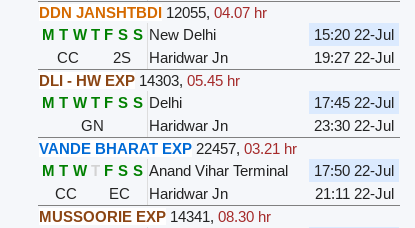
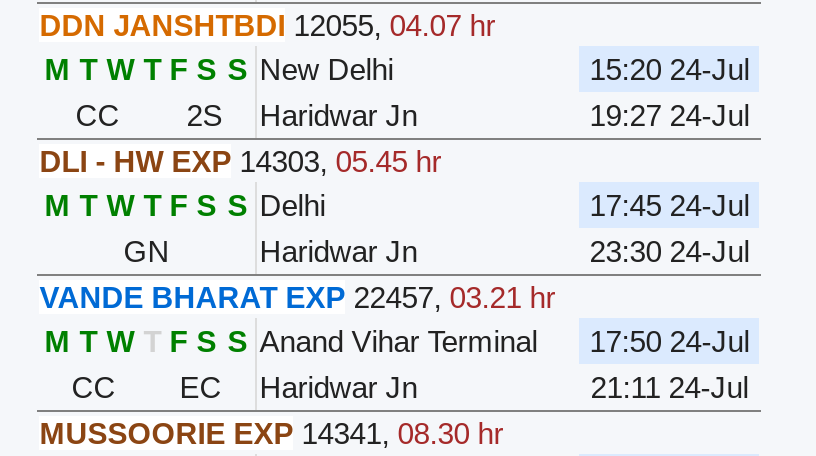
- 15:20 22-Jul
+ 15:20 24-Jul

- 19:27 22-Jul
+ 19:27 24-Jul

- 17:45 22-Jul
+ 17:45 24-Jul

- 23:30 22-Jul
+ 23:30 24-Jul

- M T W T F S S Anand Vihar Terminal 17:50 22-Jul
+ M T W T F S S Anand Vihar Terminal 17:50 24-Jul

- 21:11 22-Jul
+ 21:11 24-Jul
